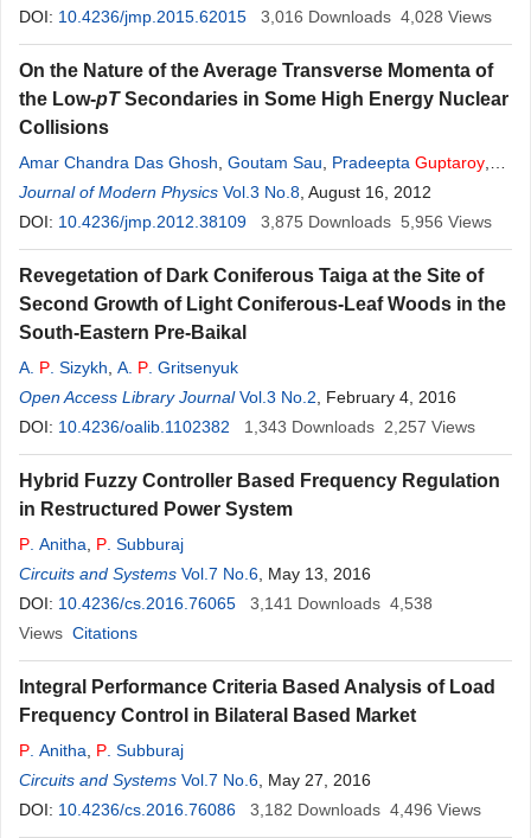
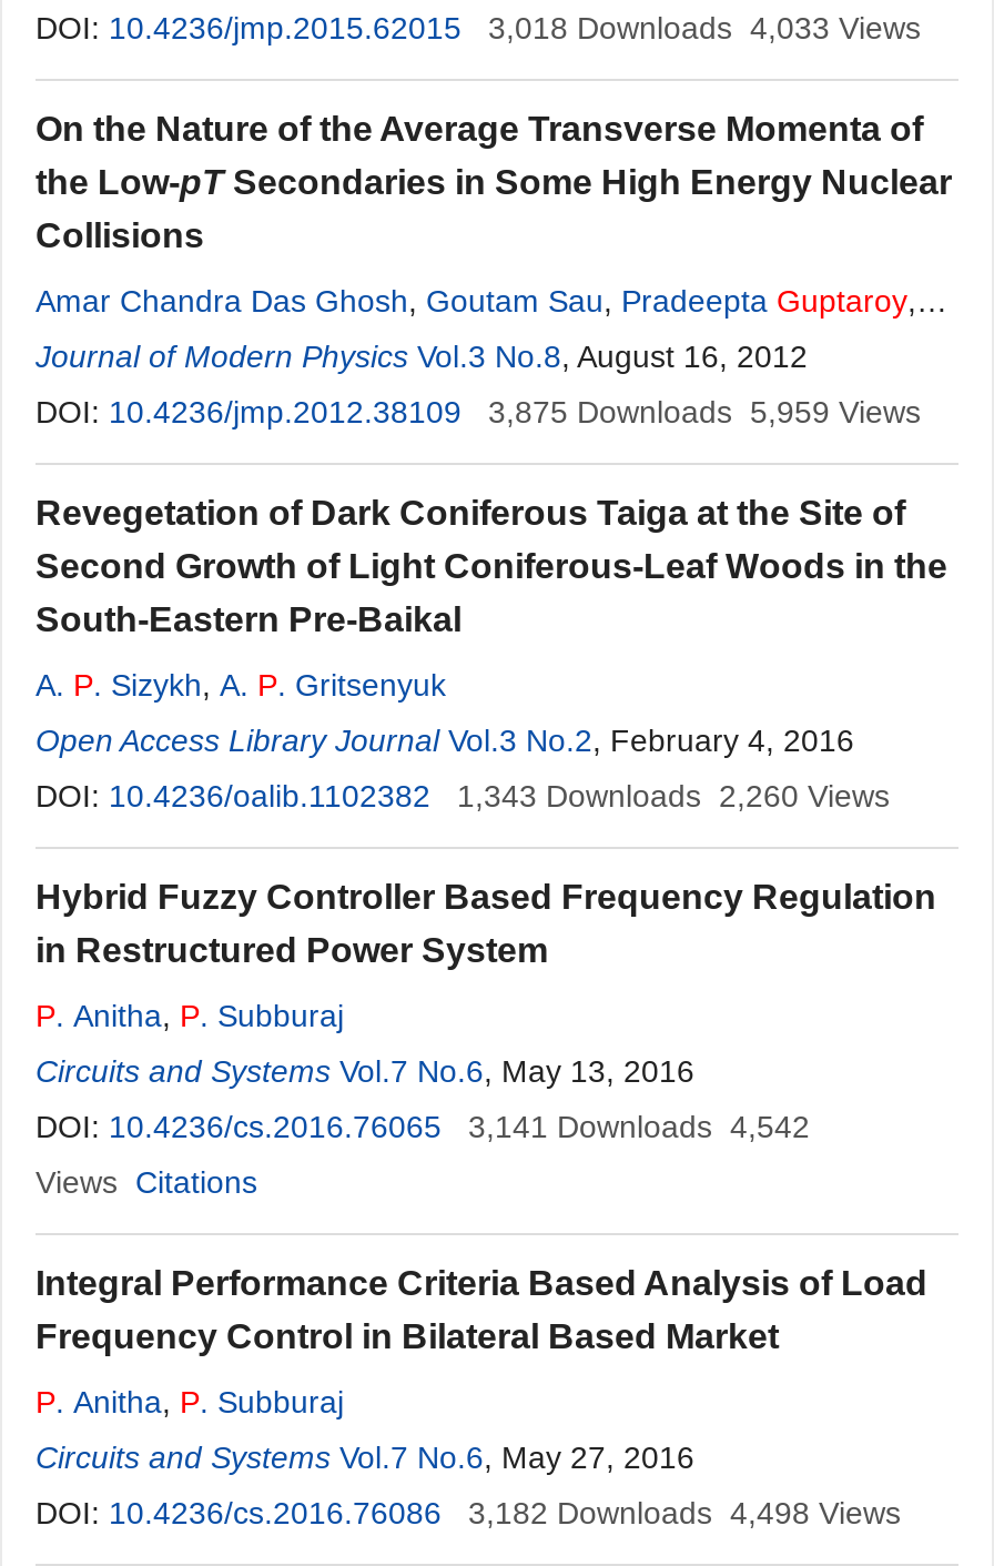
- 3,016 Downloads 4,028 Views
+ 3,018 Downloads 4,033 Views

- 3,875 Downloads 5,956 Views
+ 3,875 Downloads 5,959 Views

- 1,343 Downloads 2,257 Views
+ 1,343 Downloads 2,260 Views

- DOI: 10.4236/cs.2016.76065 3,141 Downloads 4,538
+ DOI: 10.4236/cs.2016.76065 3,141 Downloads 4,542

- 3,182 Downloads 4,496 Views
+ 3,182 Downloads 4,498 Views
